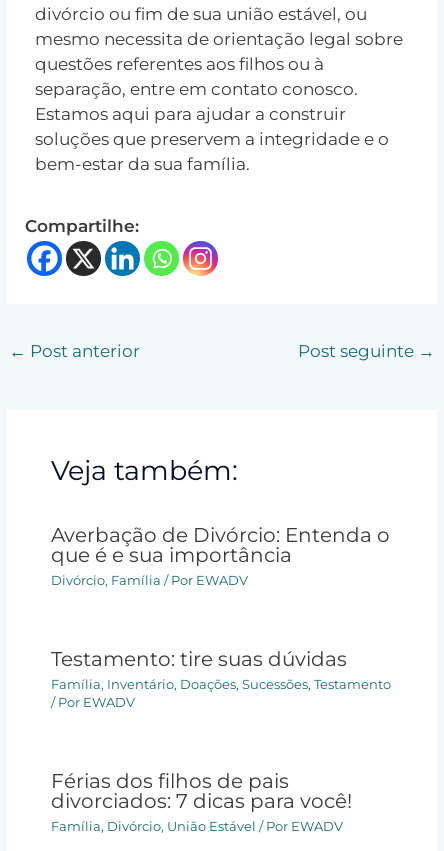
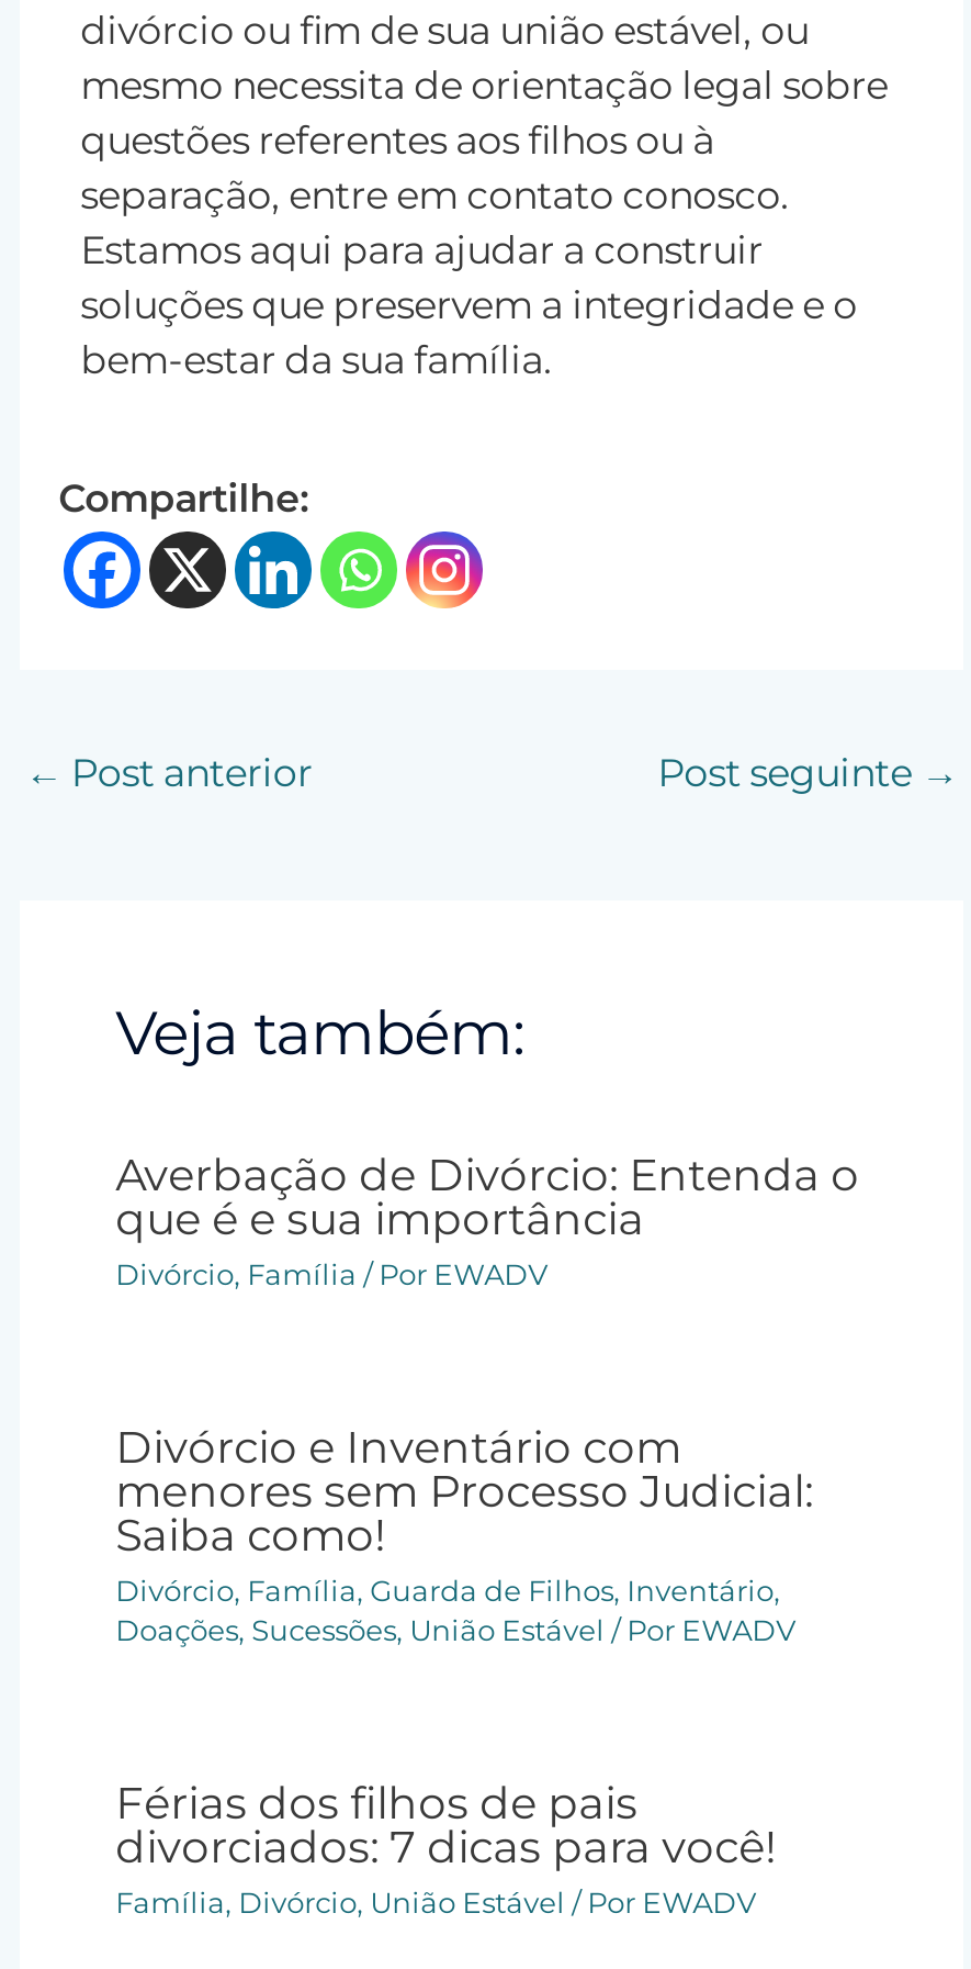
- Testamento: tire suas dúvidas
- Família, Inventário, Doações, Sucessões, Testamento
- / Por EWADV
+ Divórcio e Inventário com
+ menores sem Processo Judicial:
+ Saiba como!
+ Divórcio, Família, Guarda de Filhos, Inventário,
+ Doações, Sucessões, União Estável / Por EWADV
